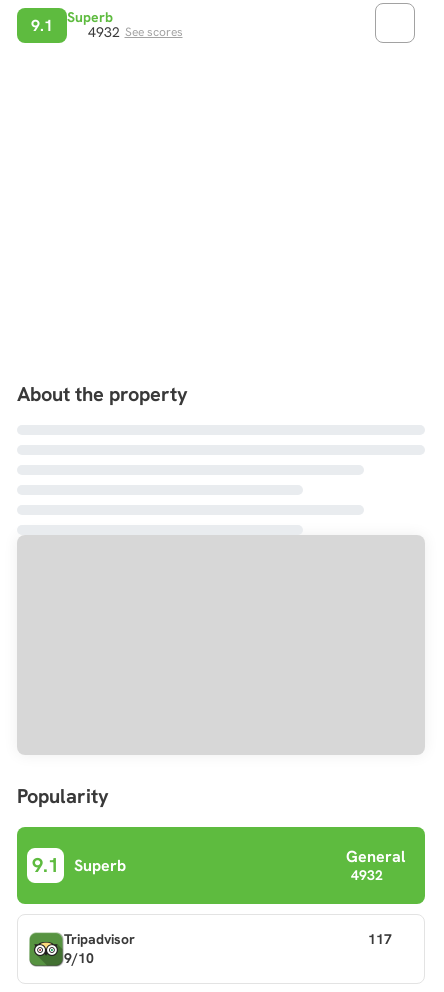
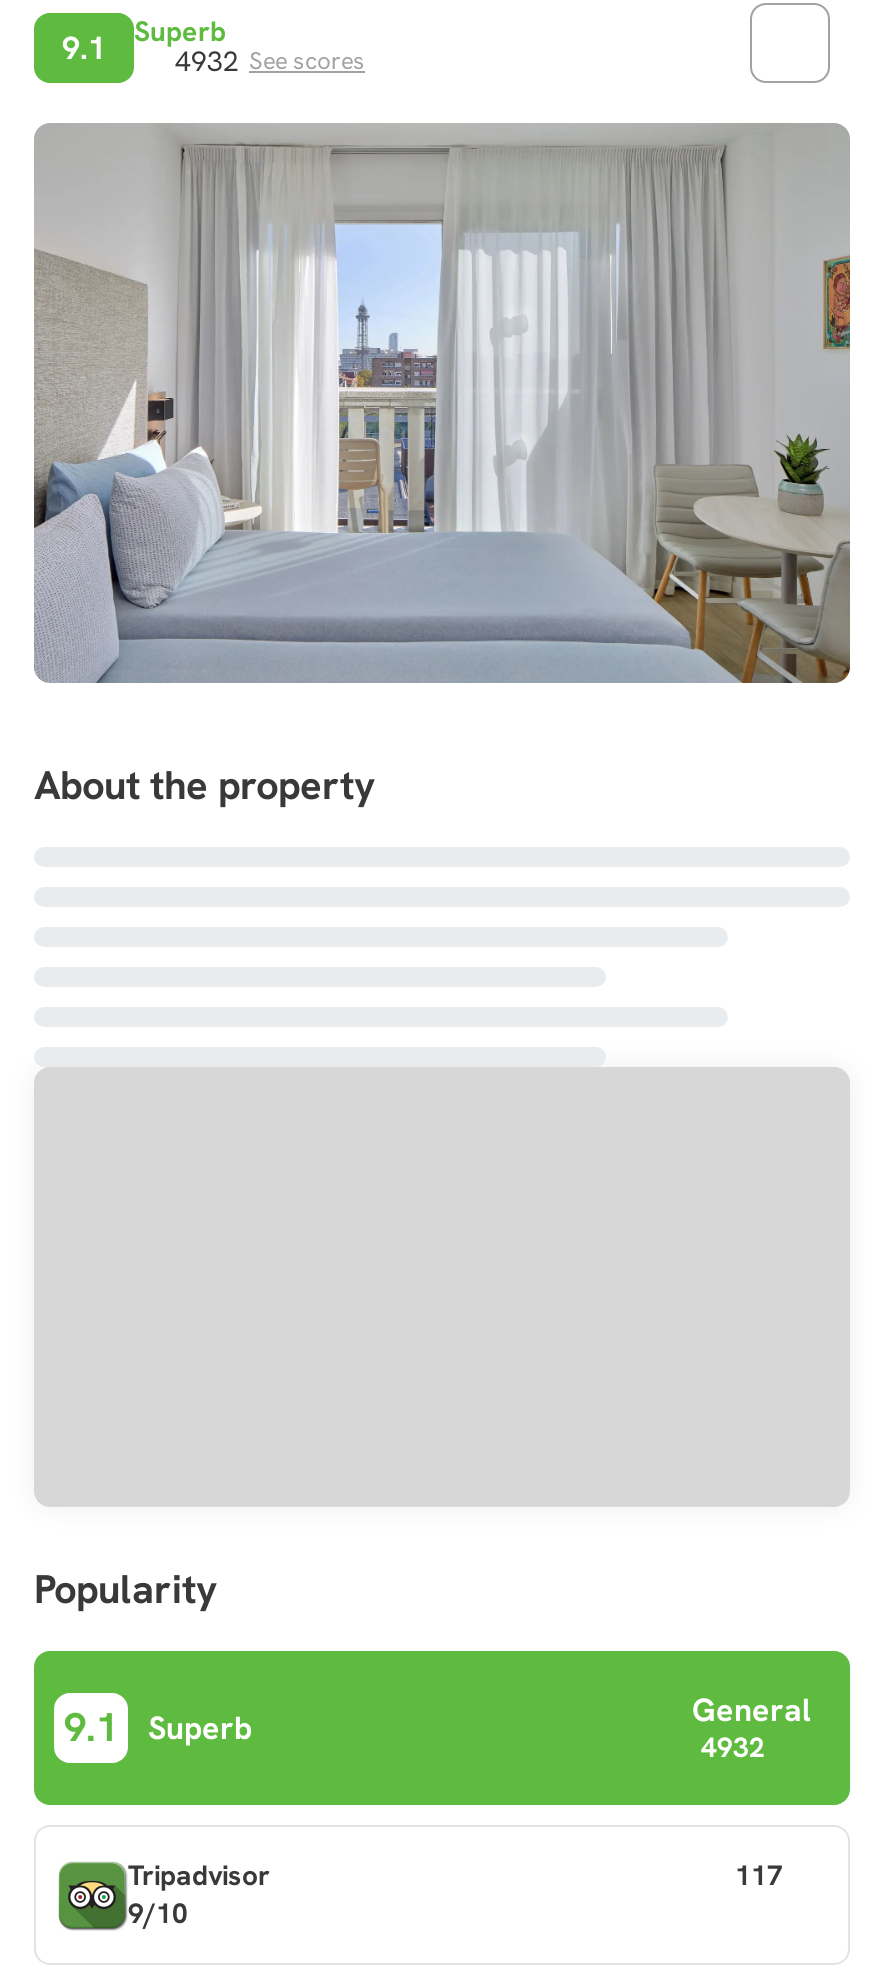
+ [image]
